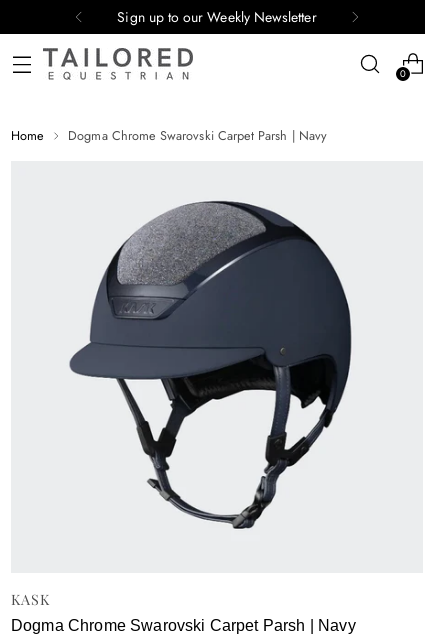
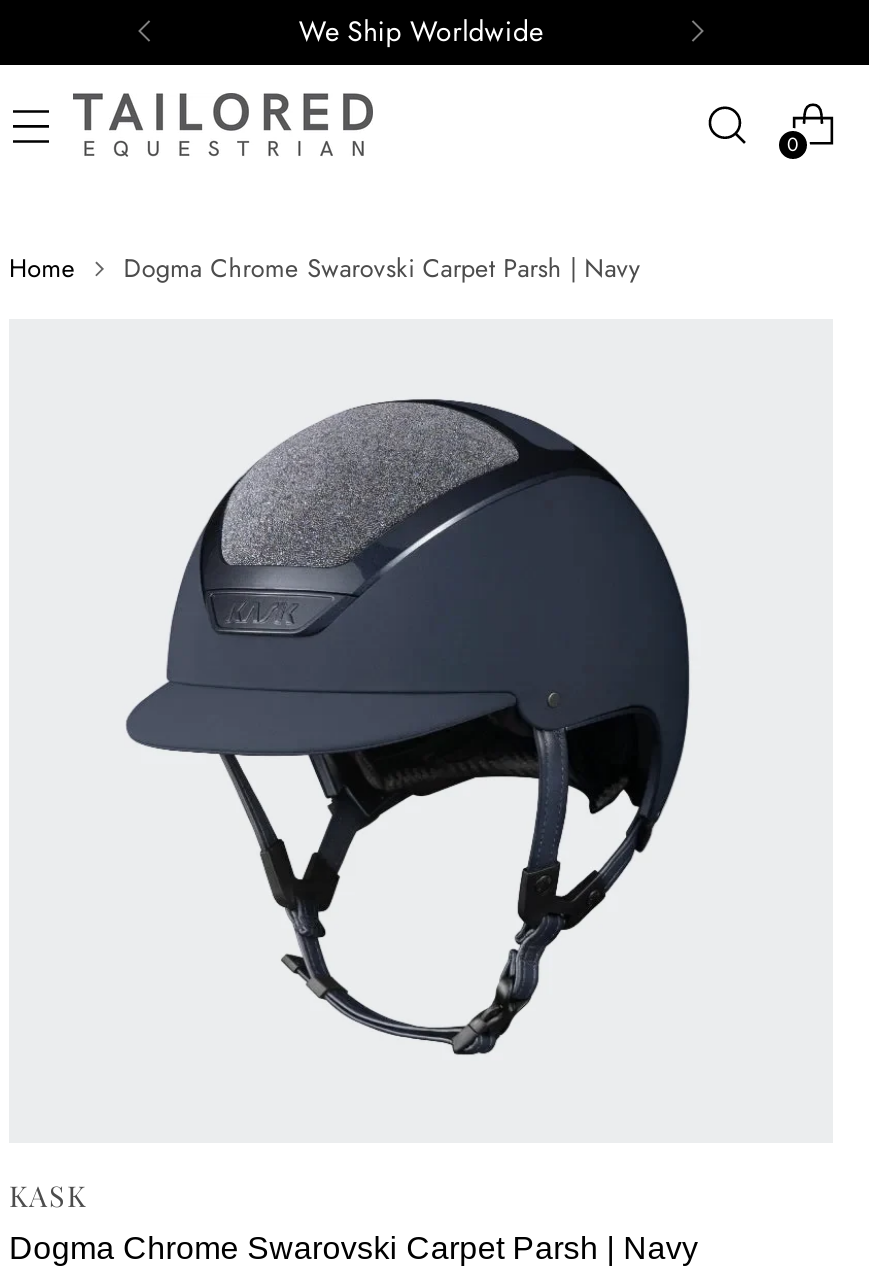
- Sign up to our Weekly Newsletter
+ We Ship Worldwide
